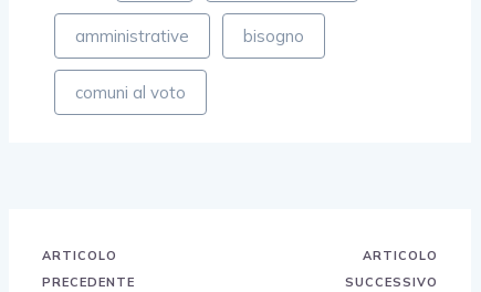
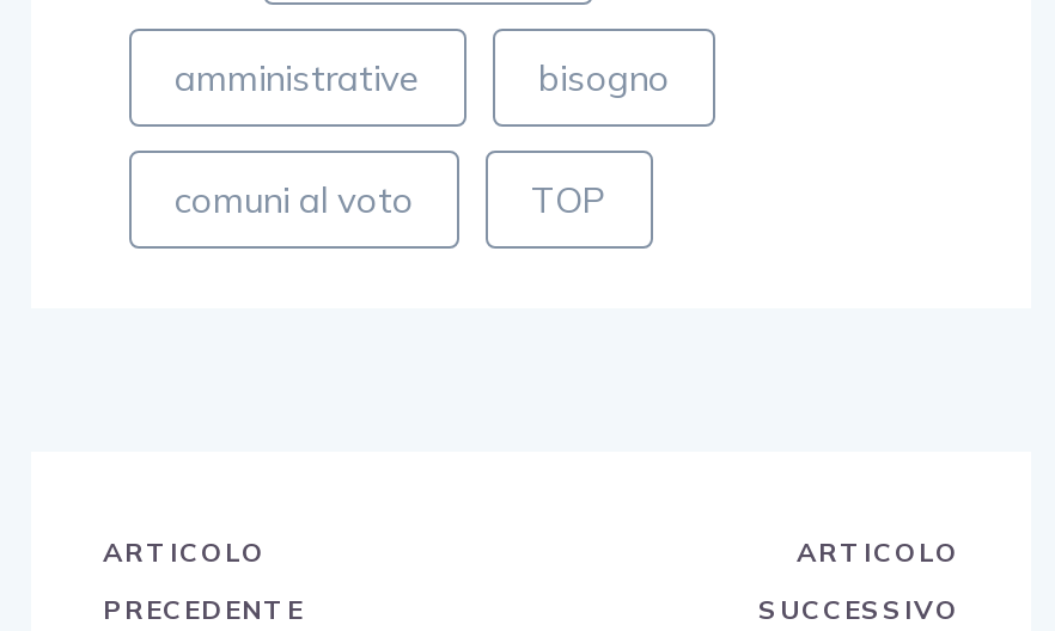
+ TOP
